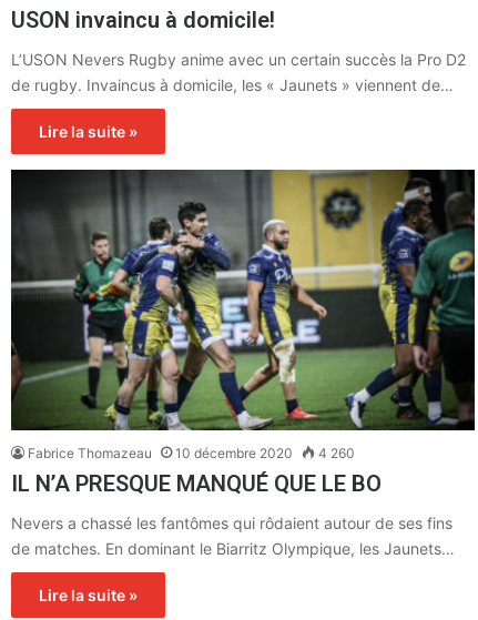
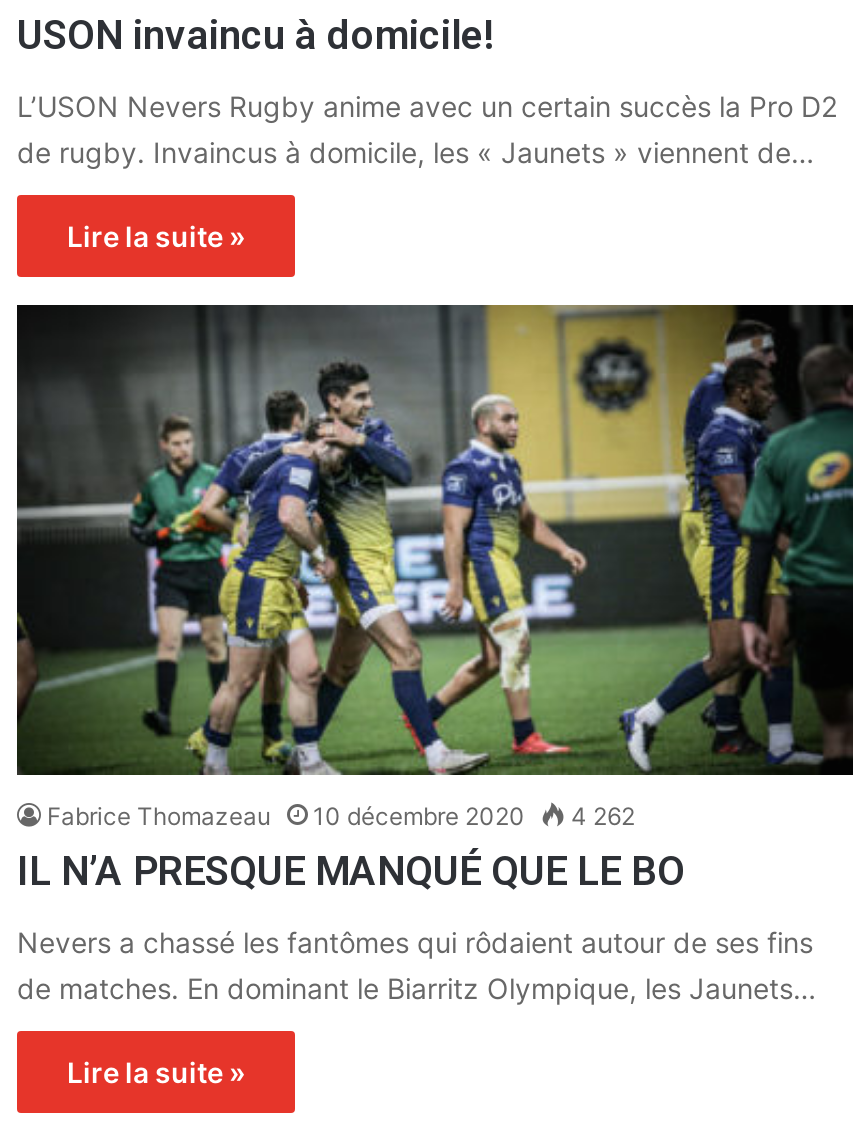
- Fabrice Thomazeau 10 décembre 2020 4 260
+ Fabrice Thomazeau 10 décembre 2020 4 262
